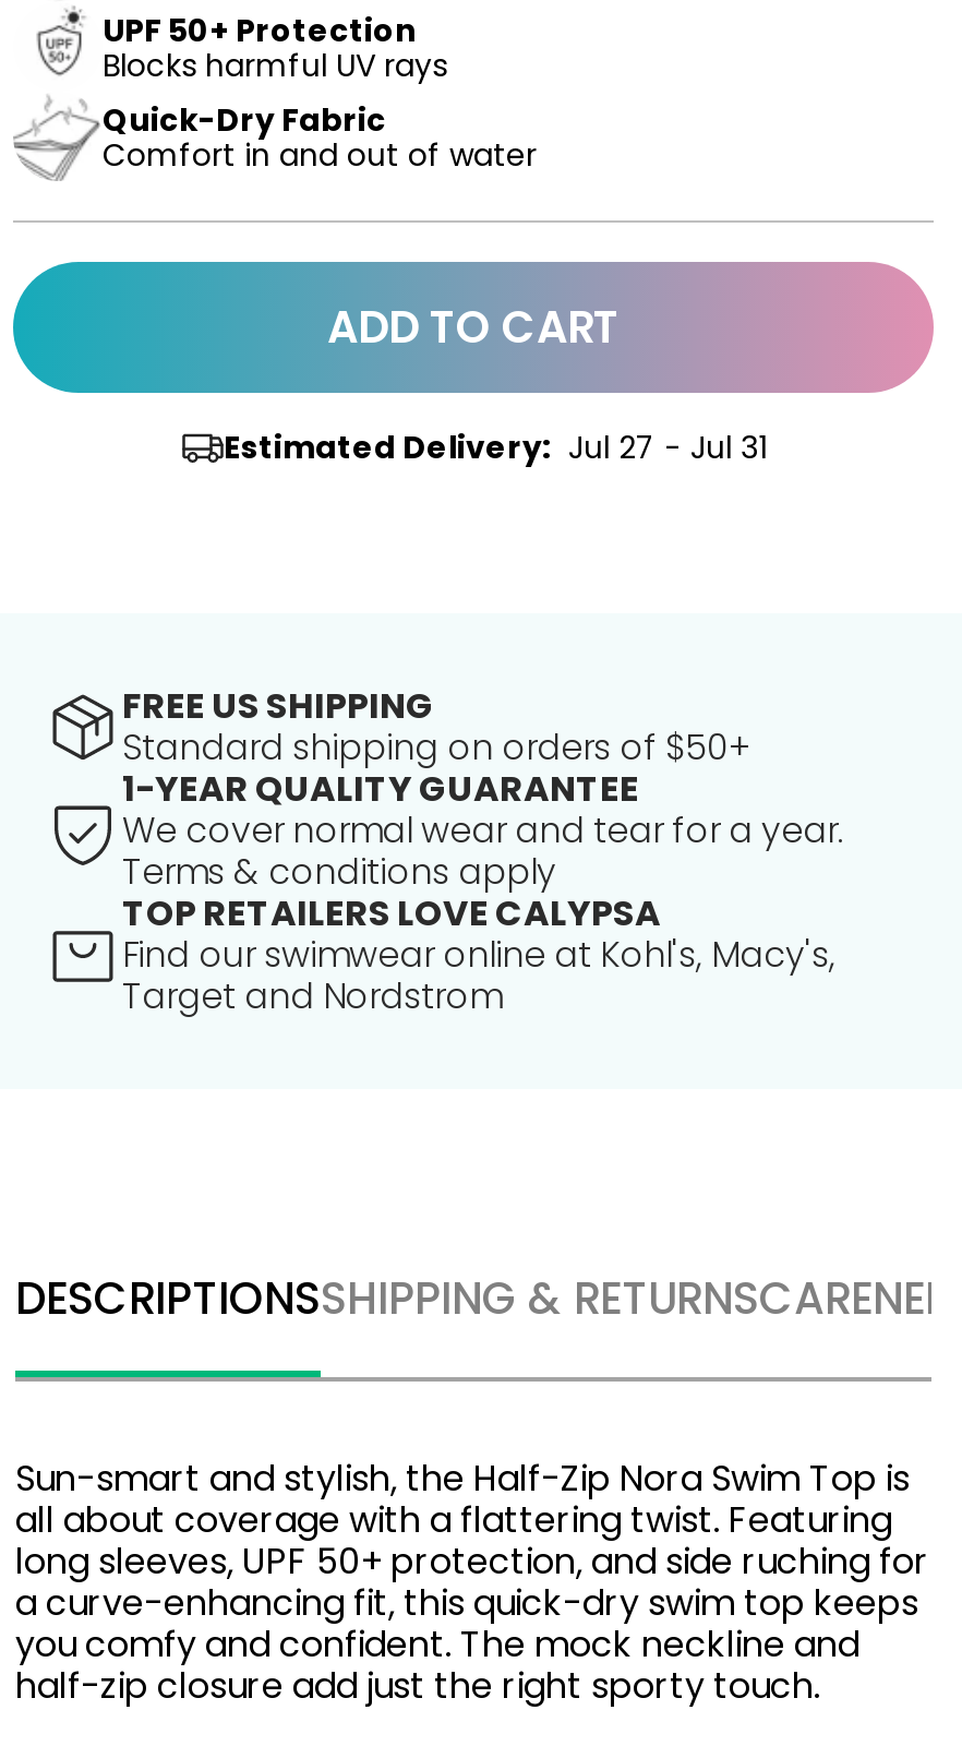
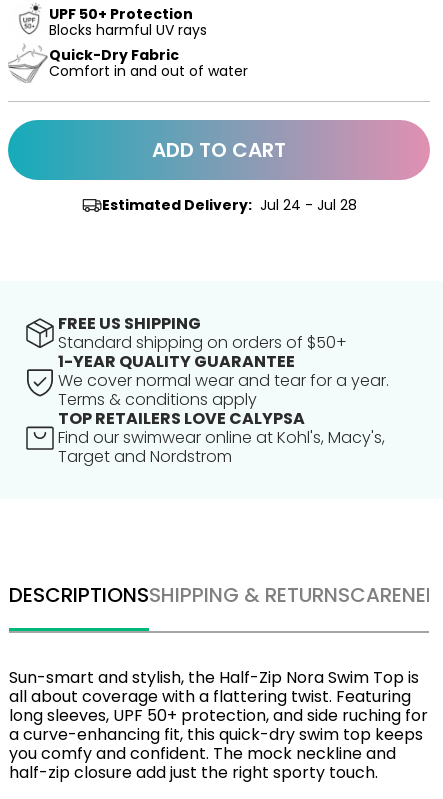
- Estimated Delivery: Jul 27 - Jul 31
+ Estimated Delivery: Jul 24 - Jul 28
